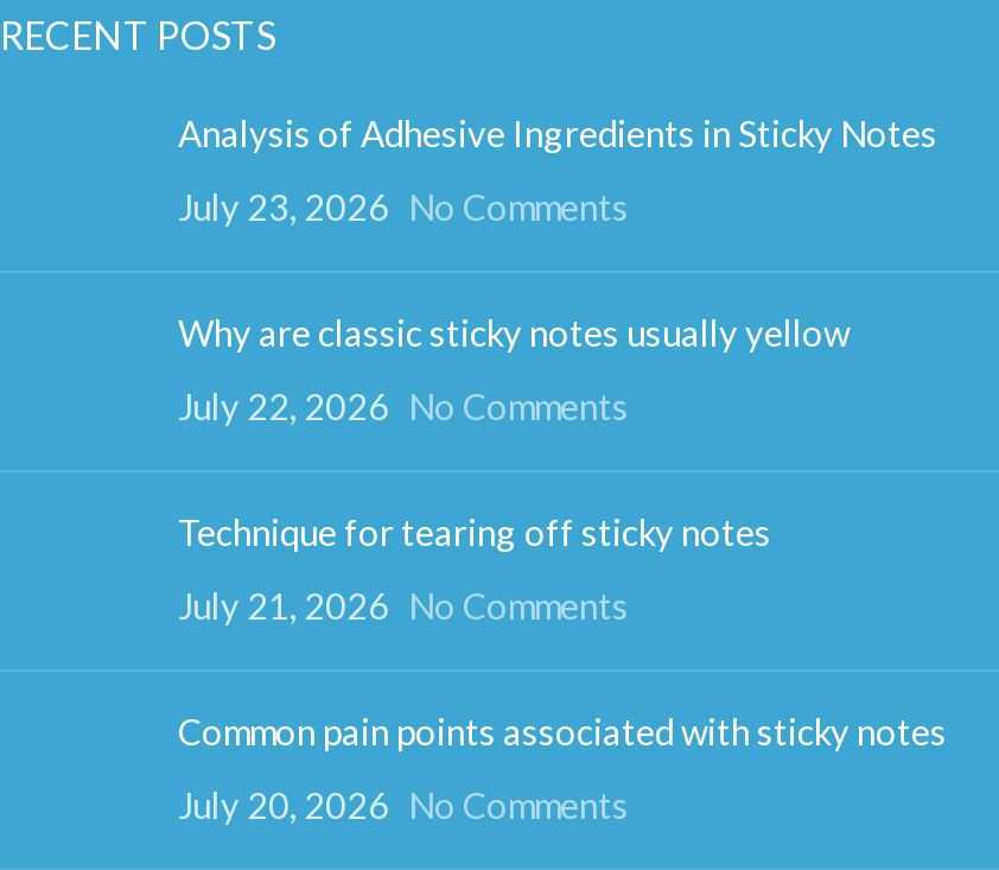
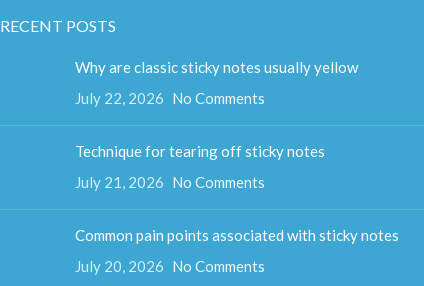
- Analysis of Adhesive Ingredients in Sticky Notes
- July 23, 2026 No Comments
